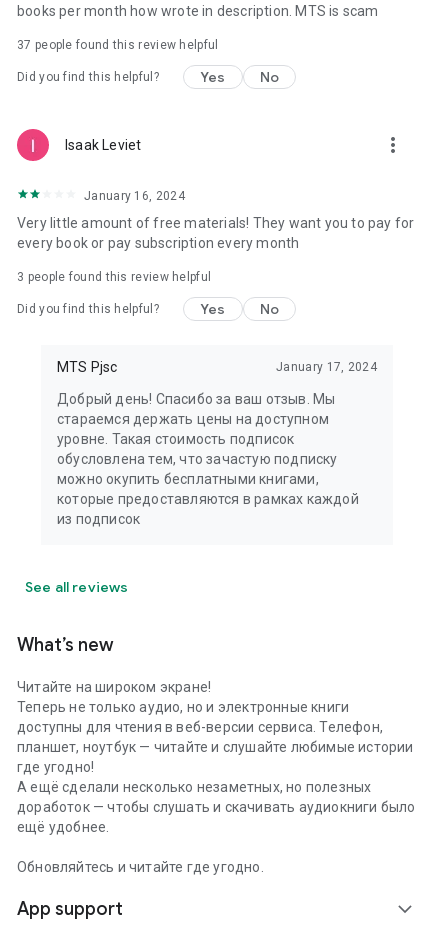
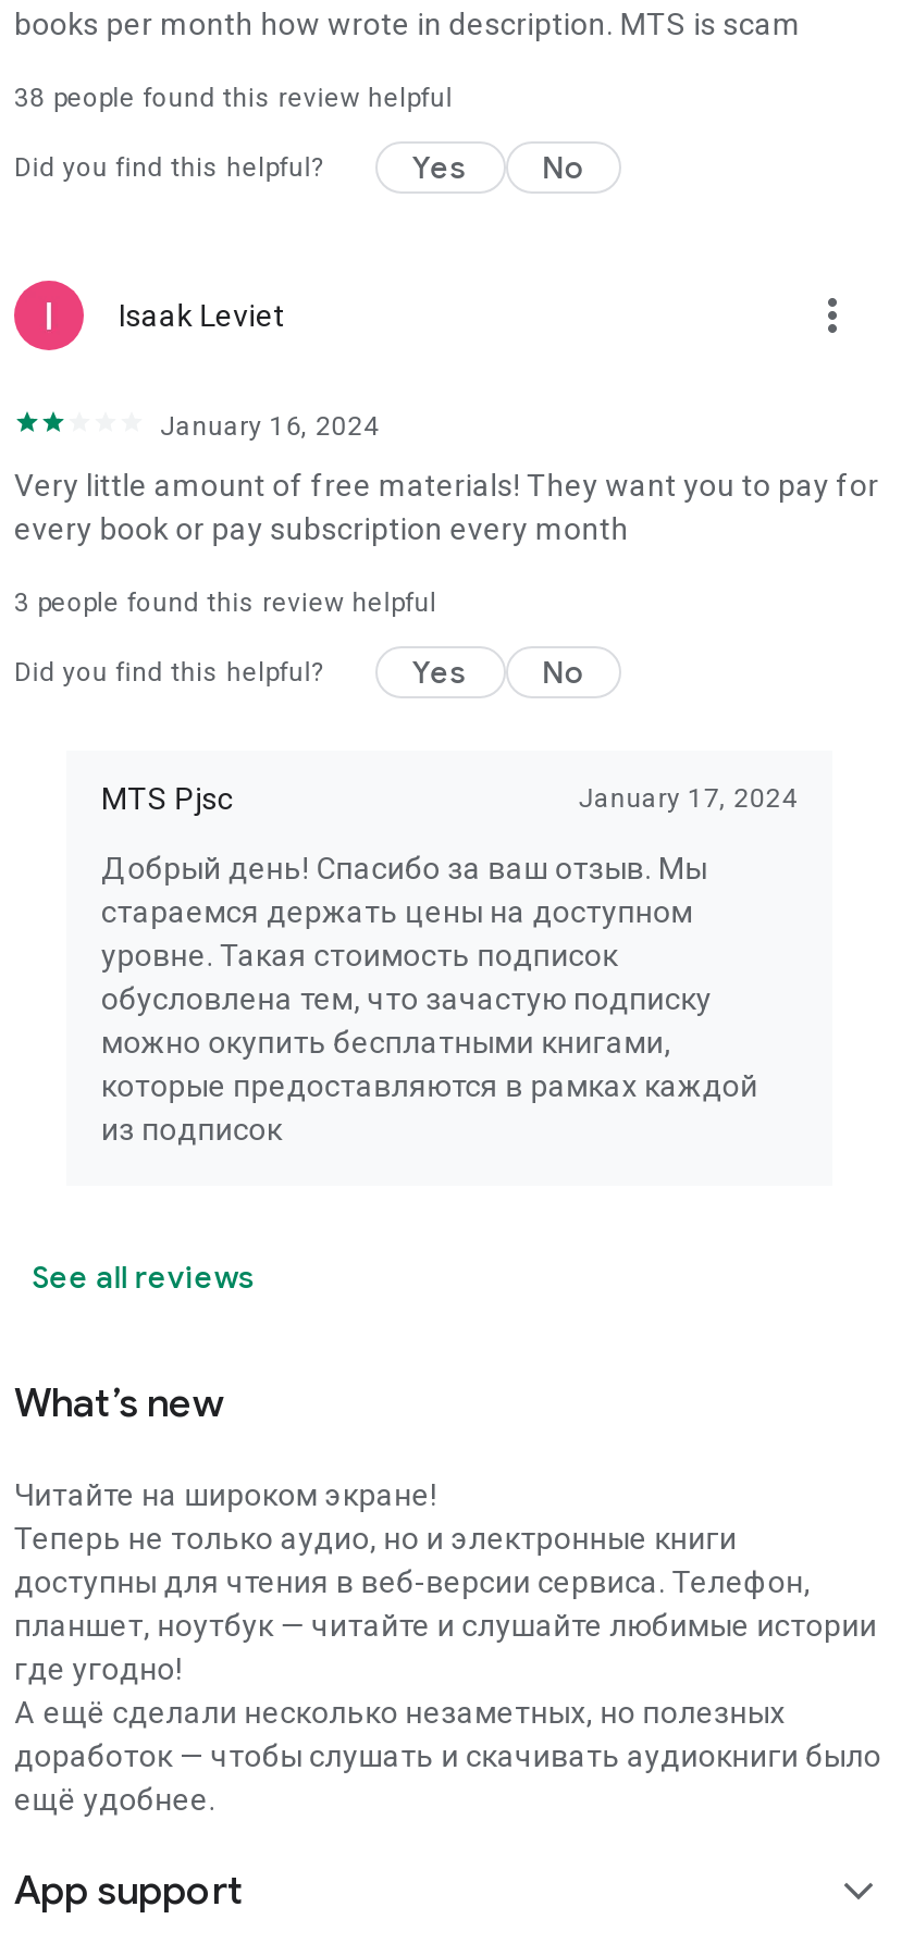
- 37 people found this review helpful
+ 38 people found this review helpful

- Обновляйтесь и читайте где угодно.
